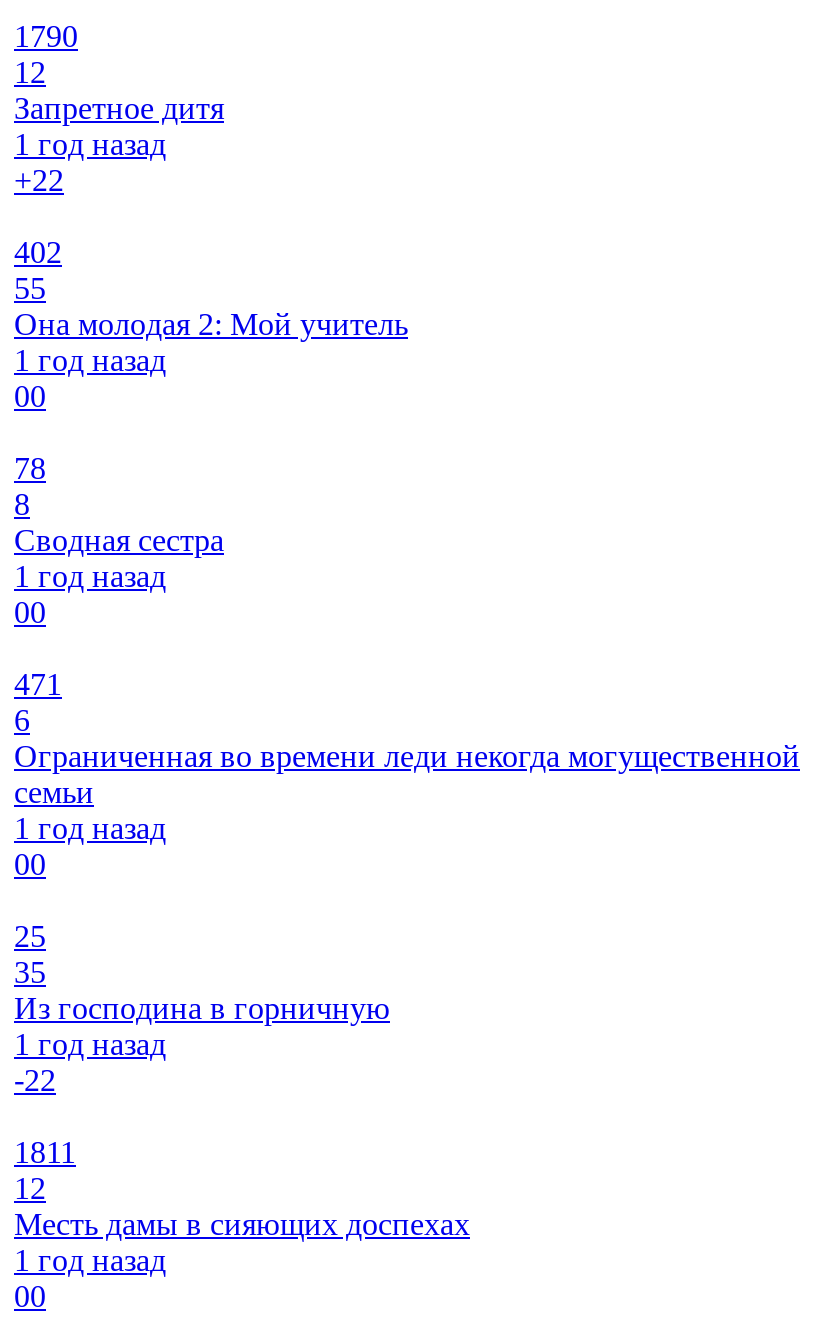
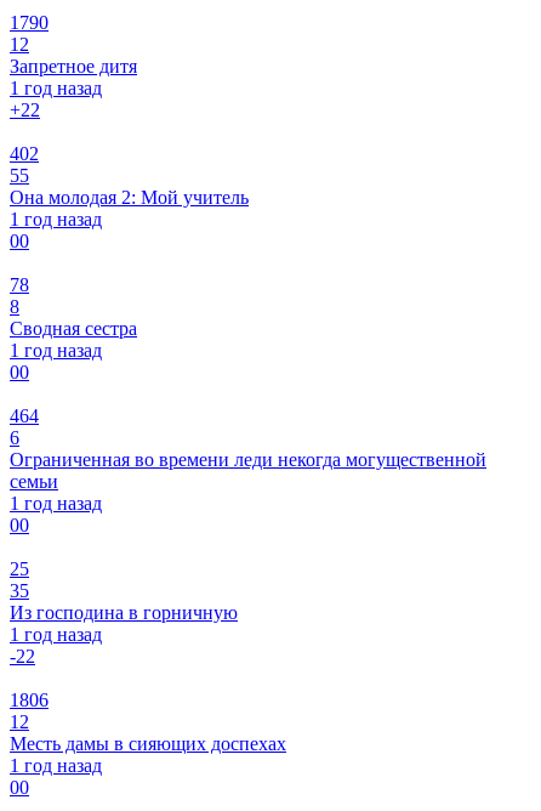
- 471
+ 464

- 1811
+ 1806
